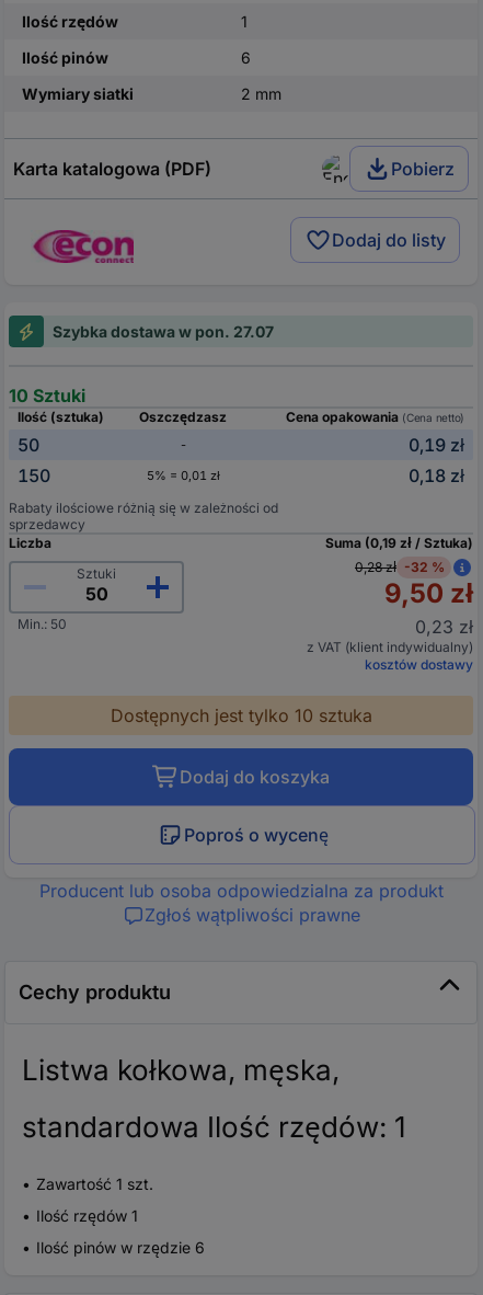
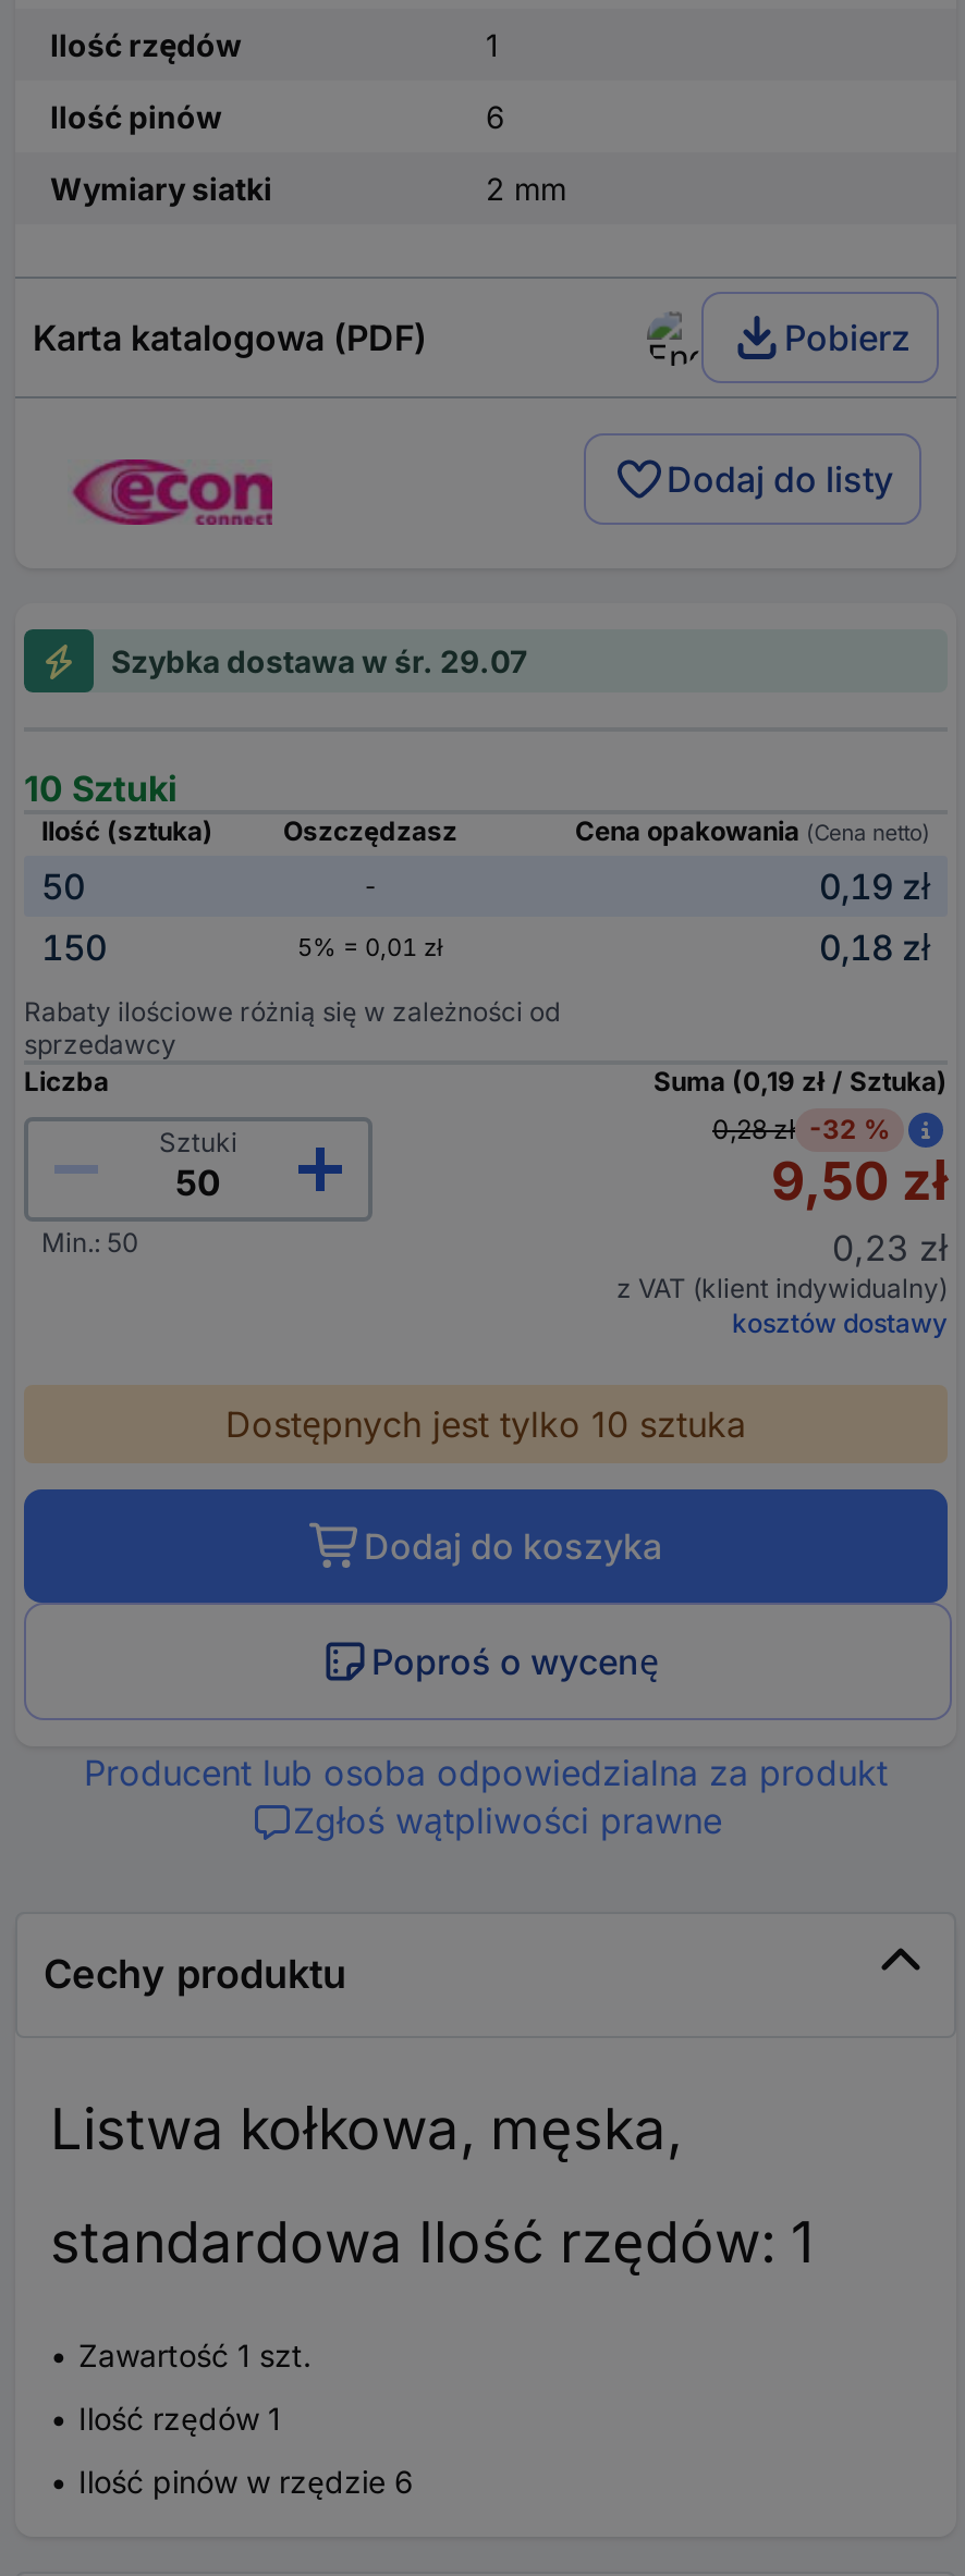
- Szybka dostawa w pon. 27.07
+ Szybka dostawa w śr. 29.07
